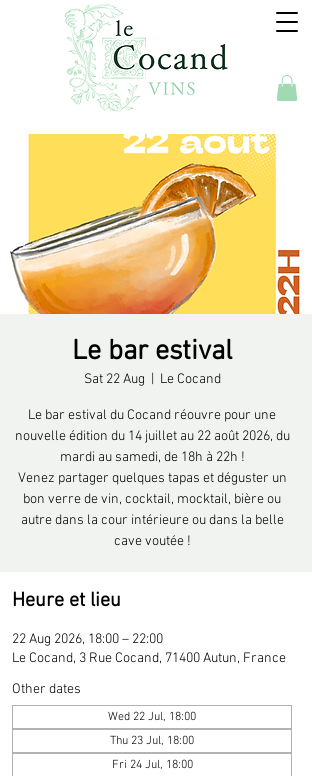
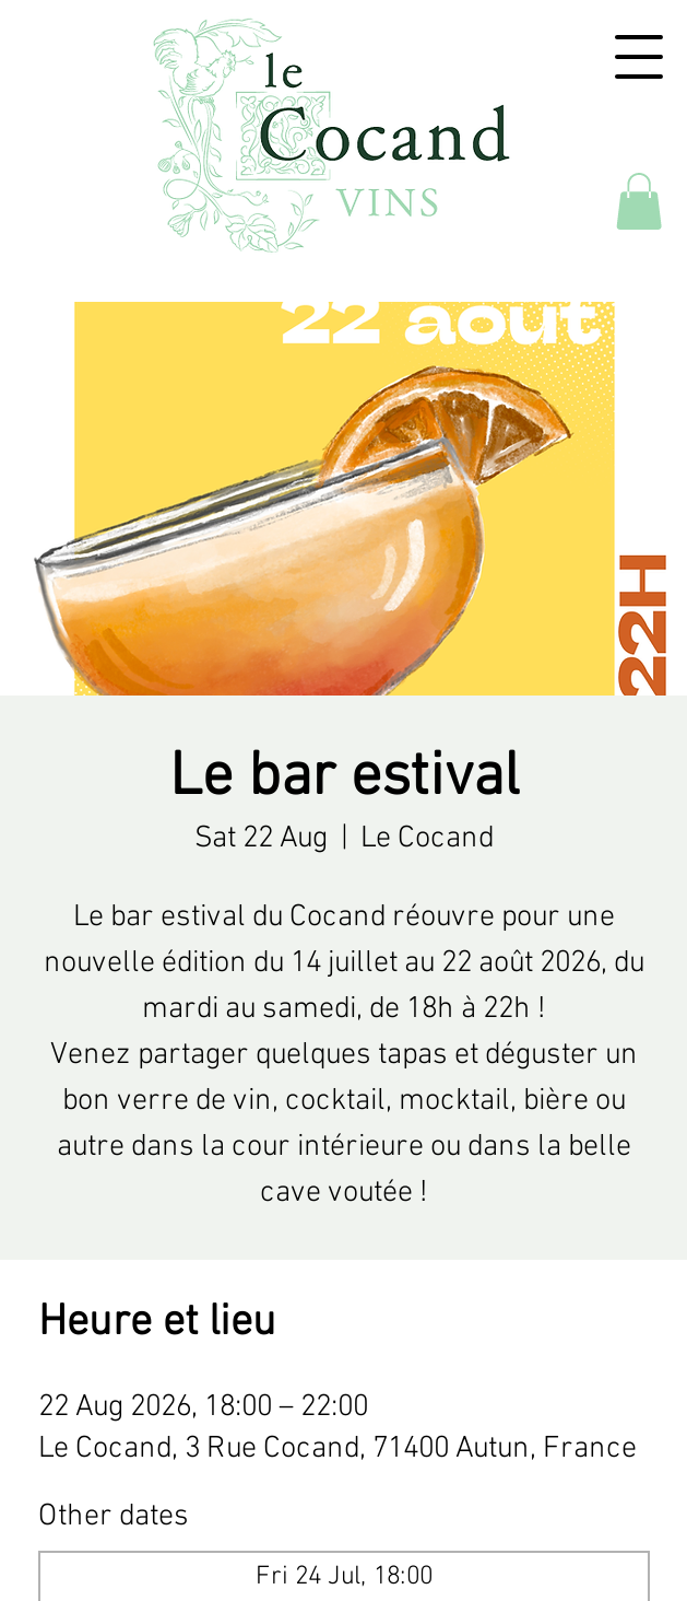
- Wed 22 Jul, 18:00
- Thu 23 Jul, 18:00
